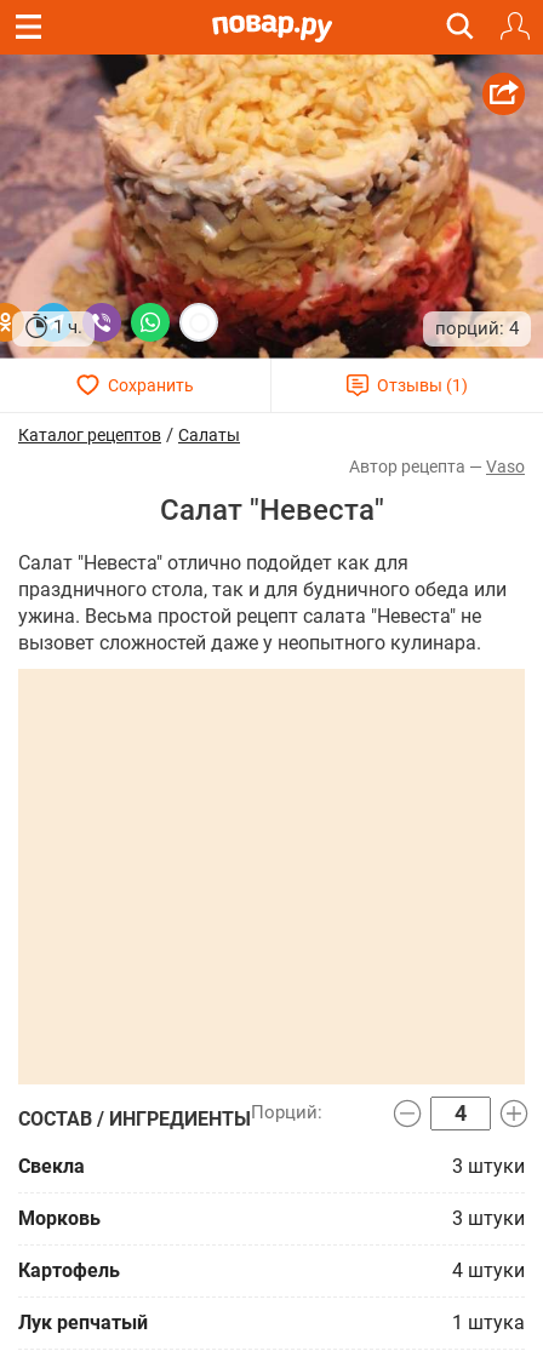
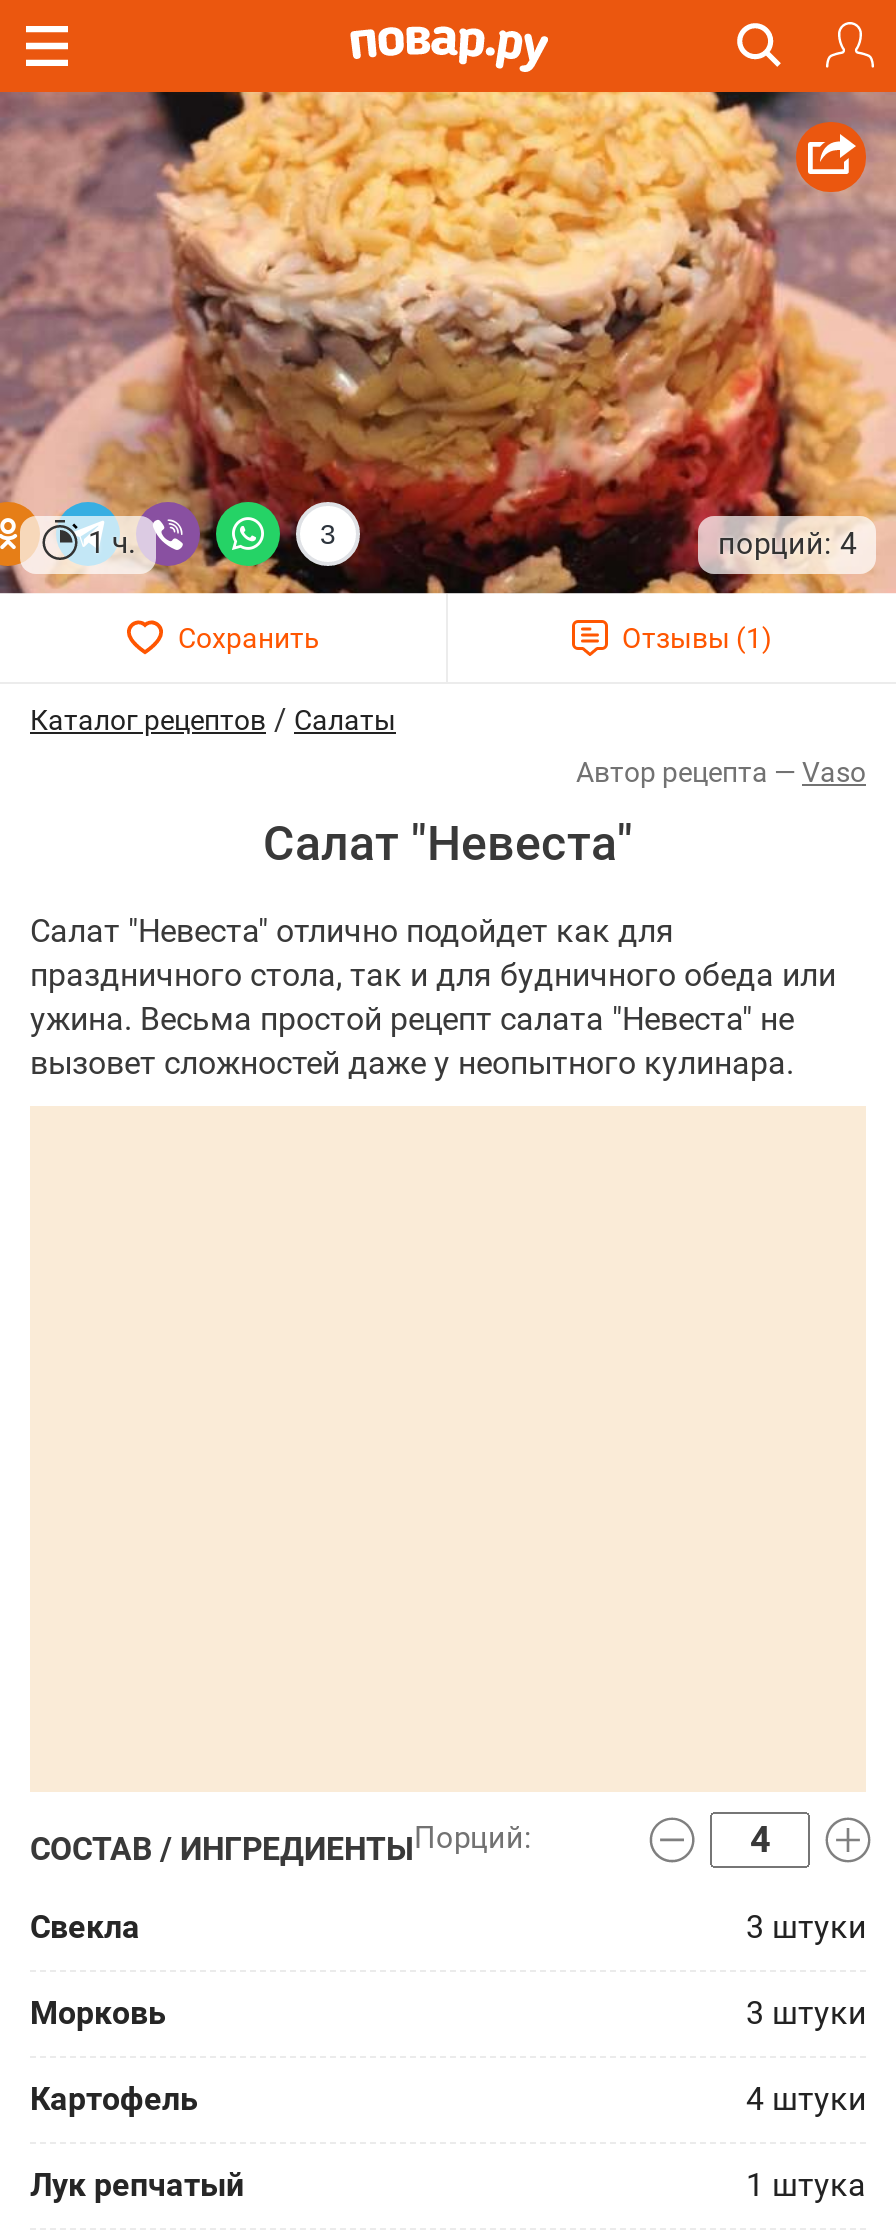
+ 3
